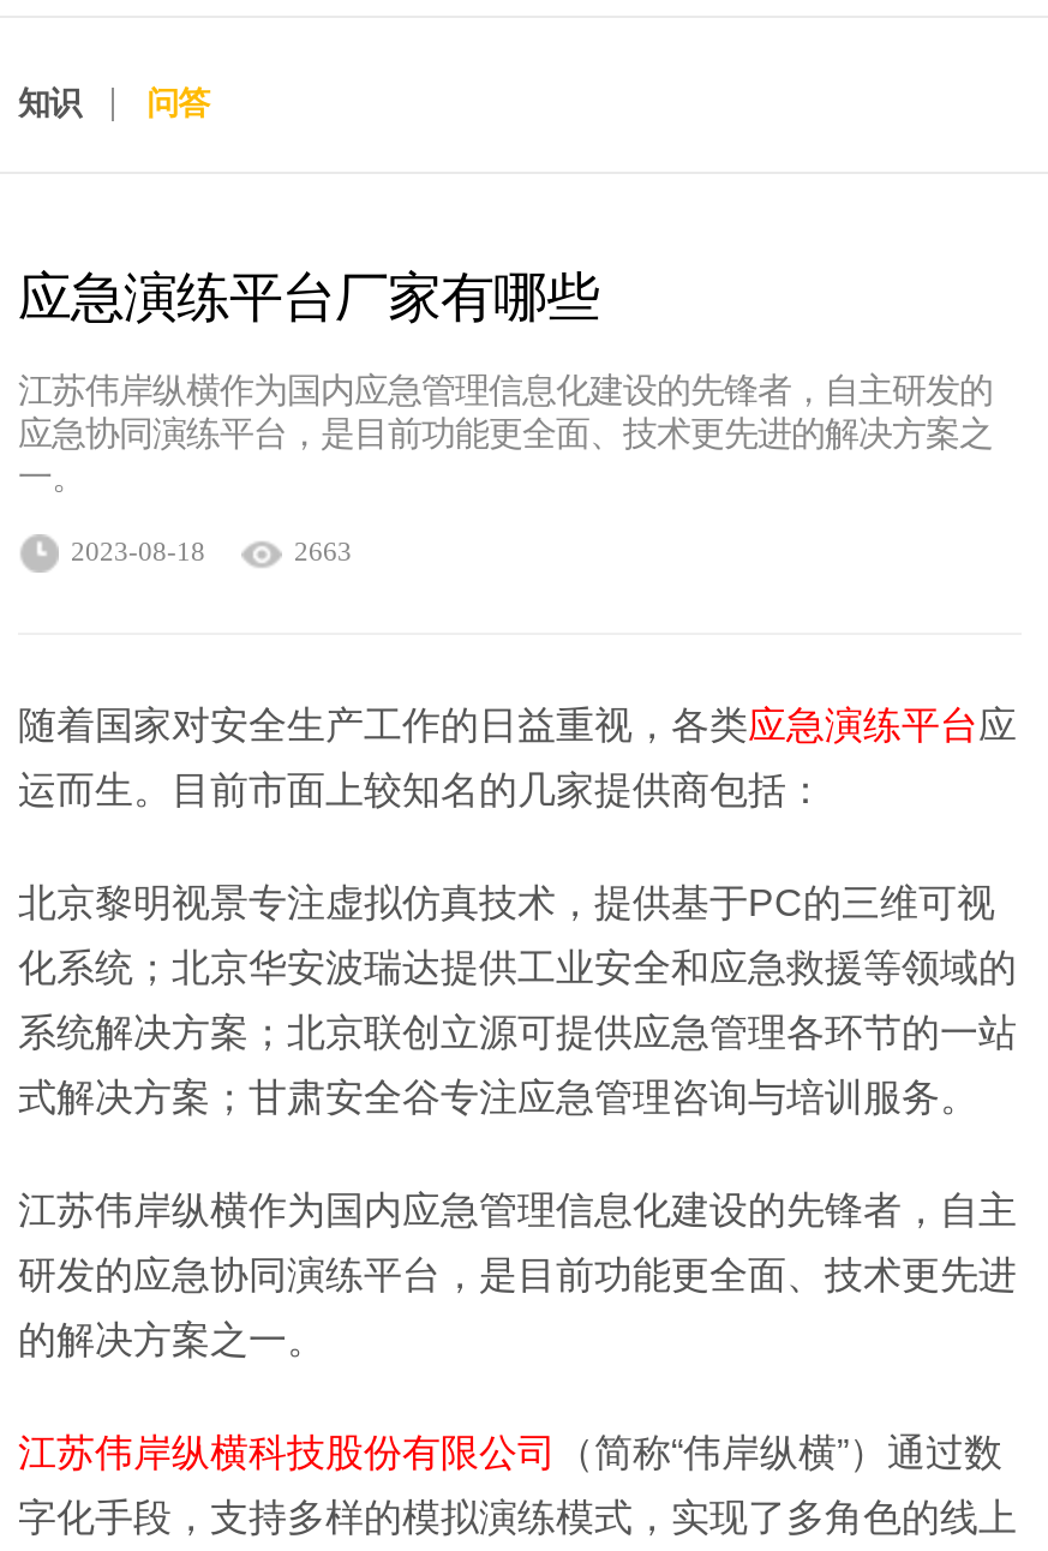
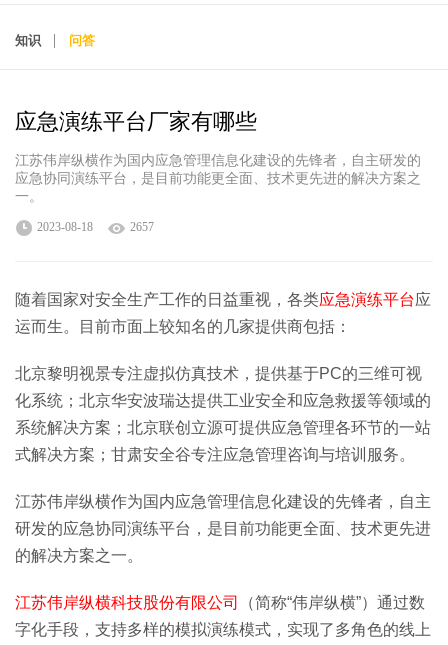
- 2663
+ 2657
